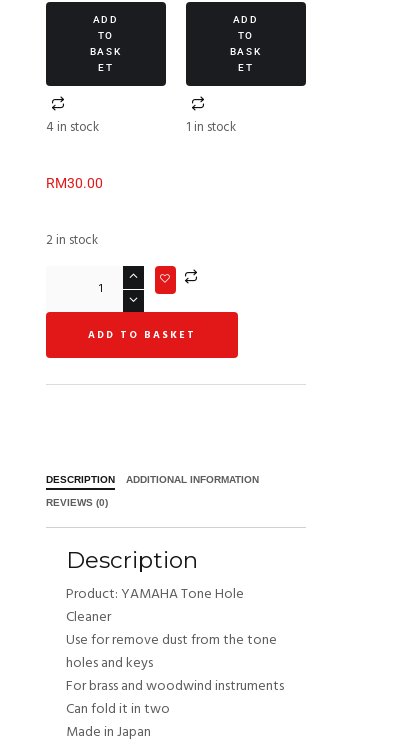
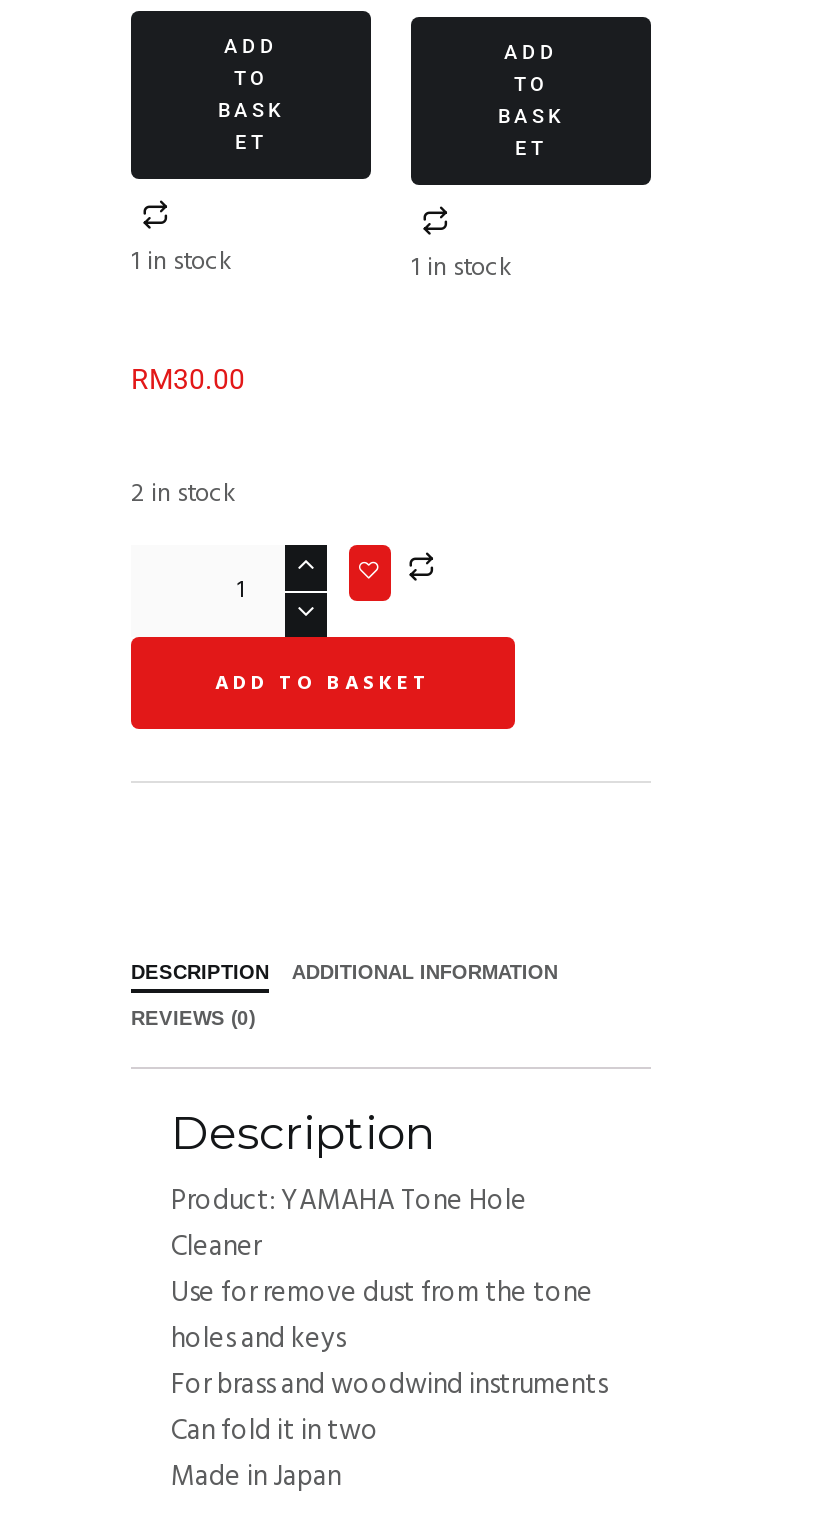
- 4 in stock
+ 1 in stock
